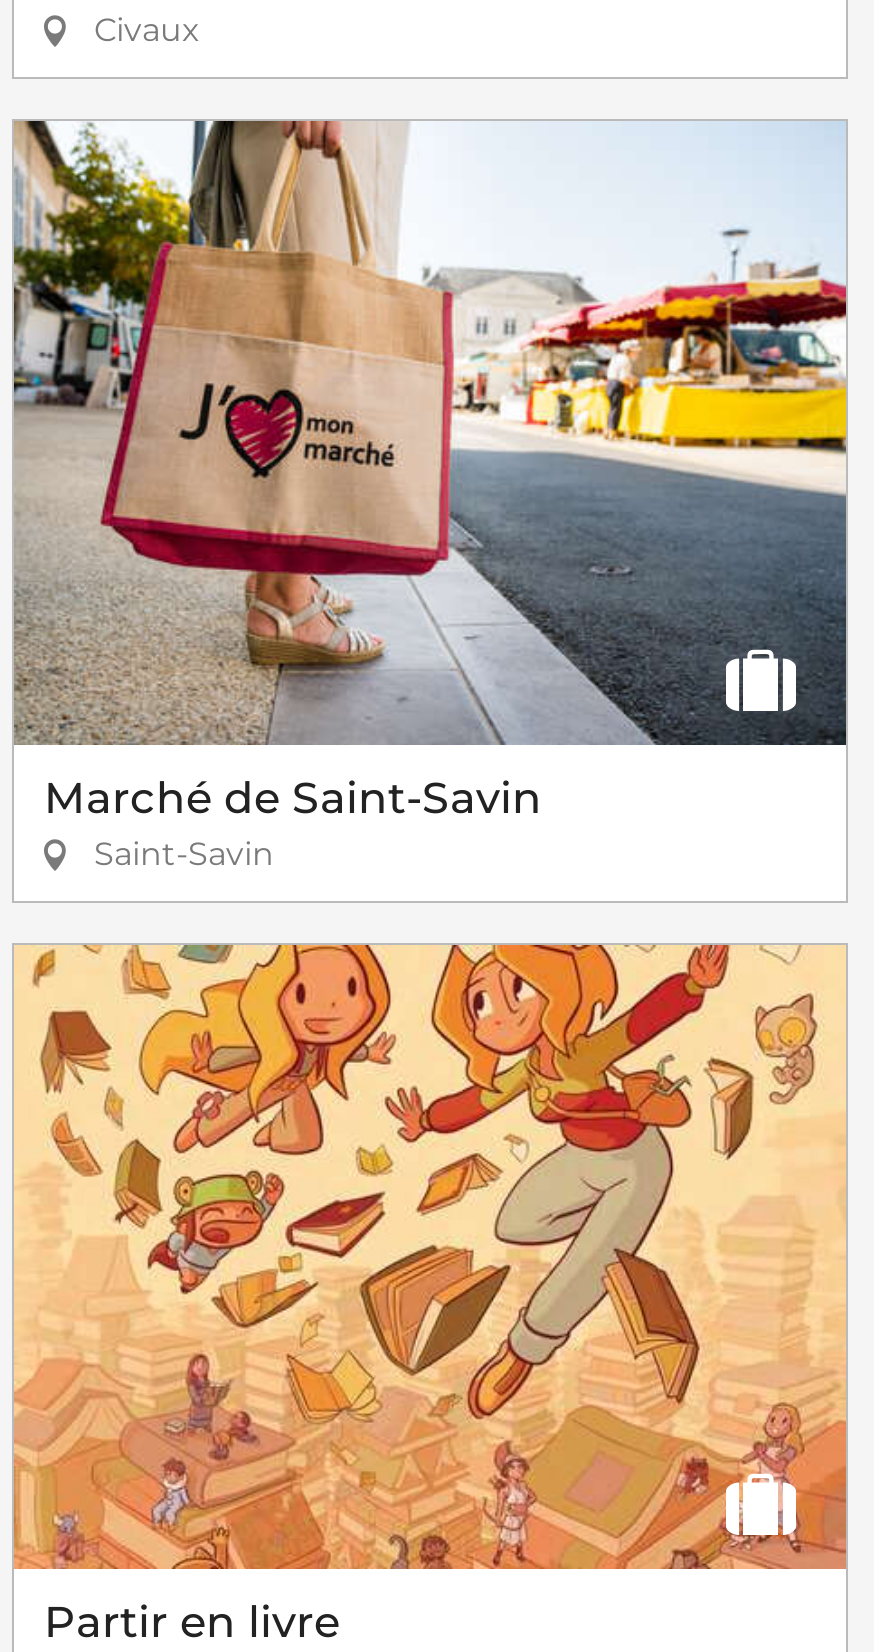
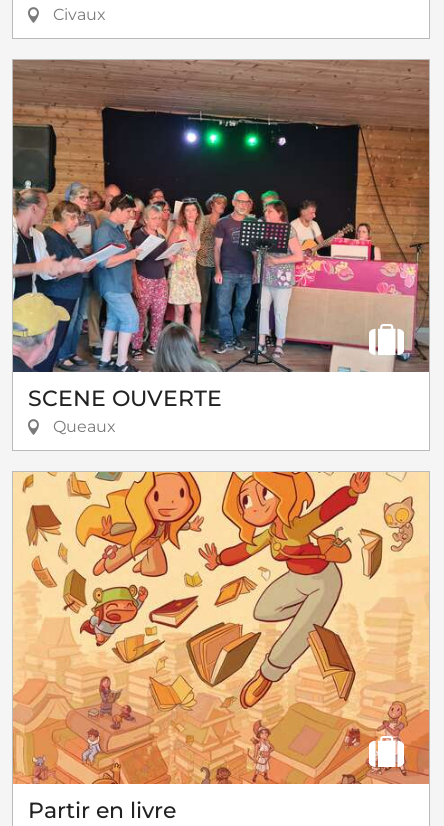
- [image]
- Marché de Saint-Savin
- Saint-Savin
+ [image]
+ SCENE OUVERTE
+ Queaux
